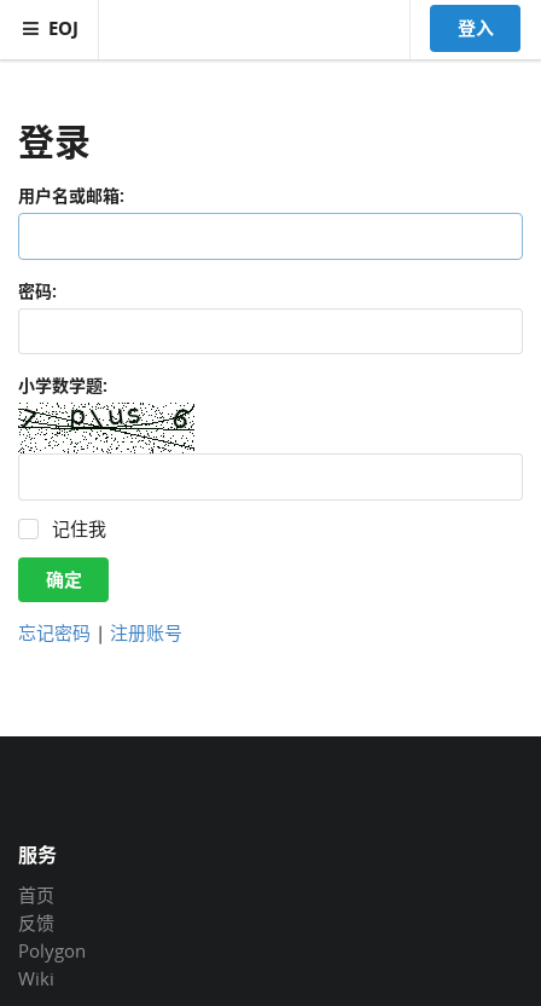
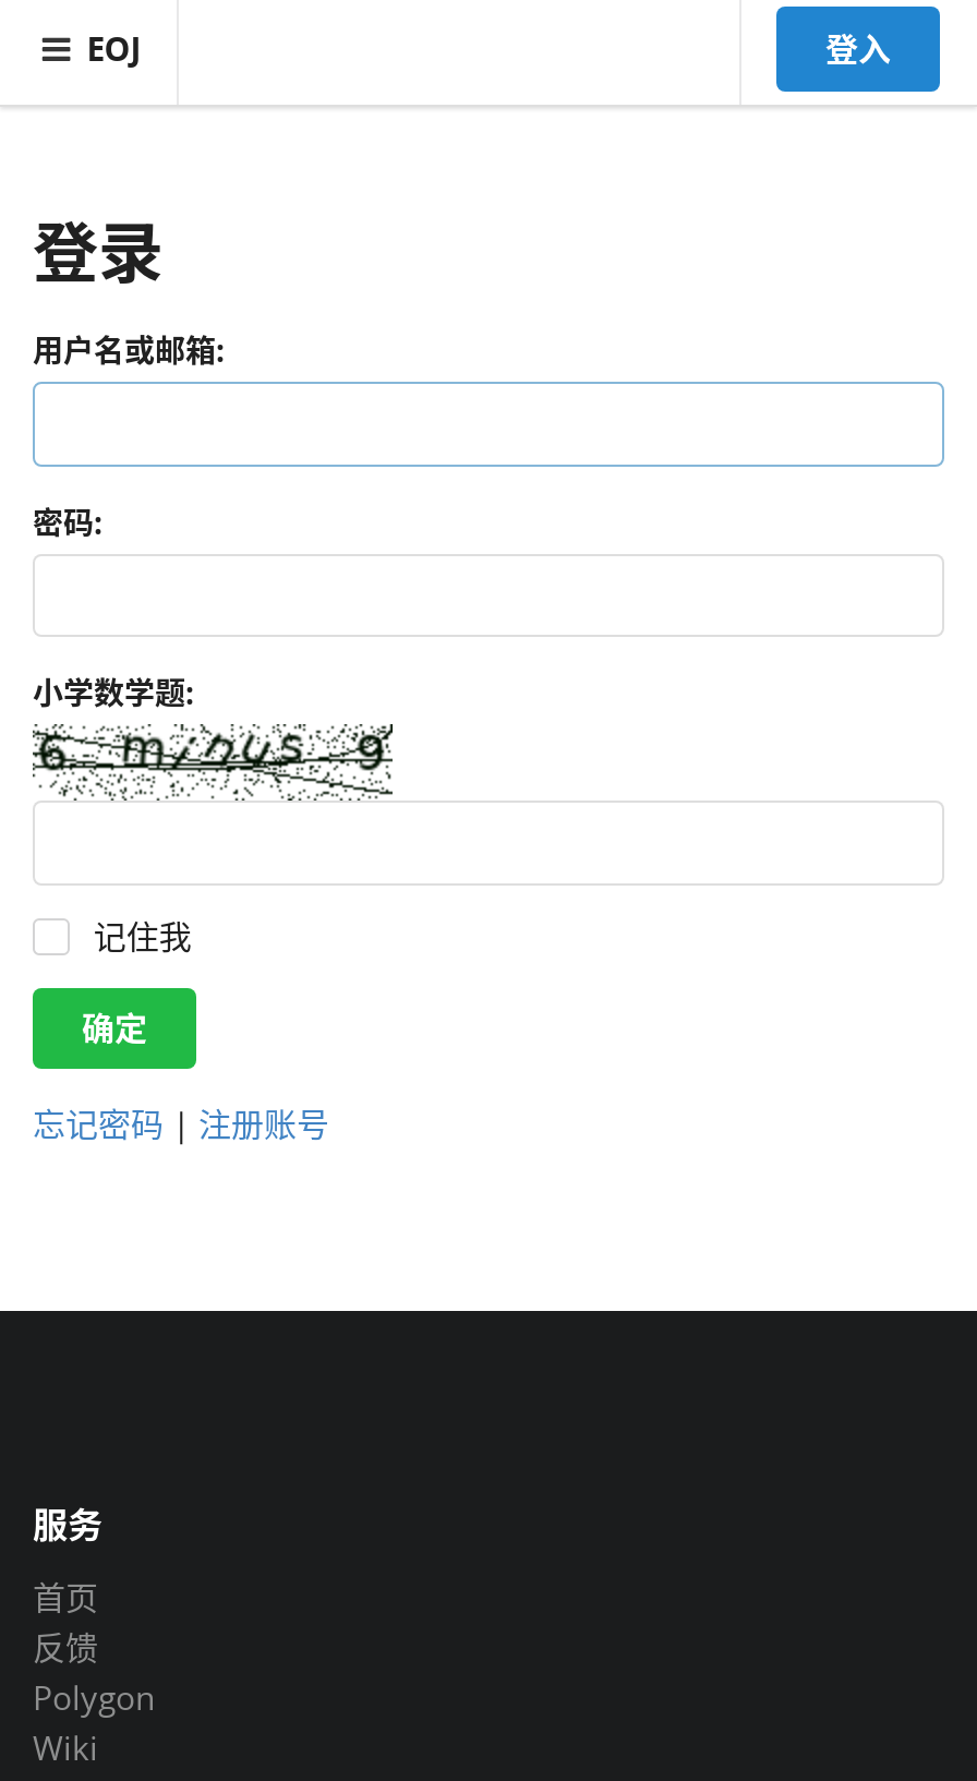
- [image]
+ [image]
